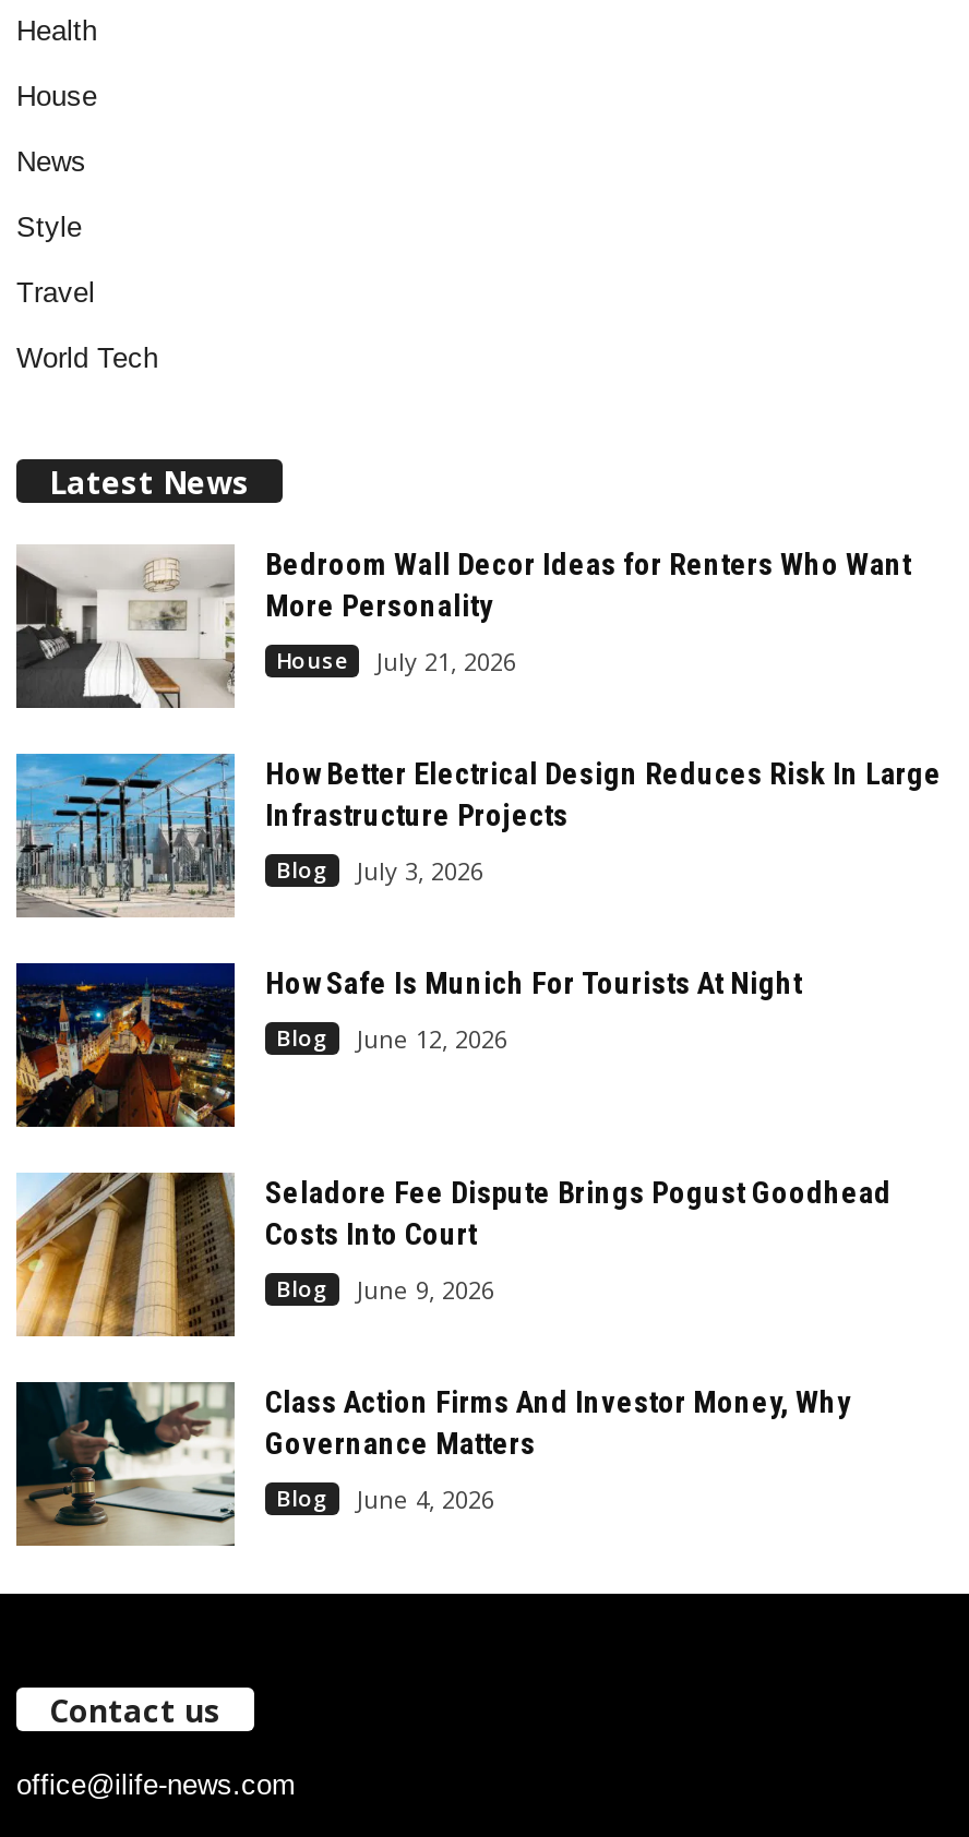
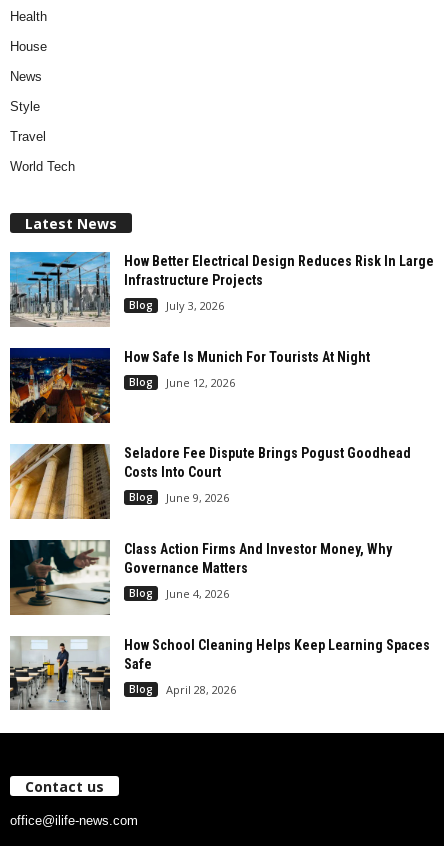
- [image]
- Bedroom Wall Decor Ideas for Renters Who Want
- More Personality
- House
- July 21, 2026

moved up: [image] | How Better Electrical Design Reduces Risk In Large | Infrastructure Projects | ... | Blog | June 4, 2026

+ [image]
+ How School Cleaning Helps Keep Learning Spaces
+ Safe
+ Blog
+ April 28, 2026
